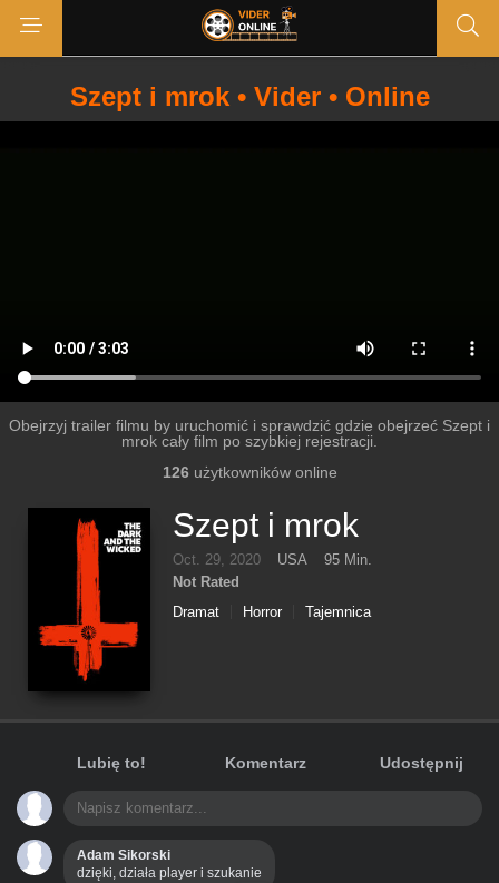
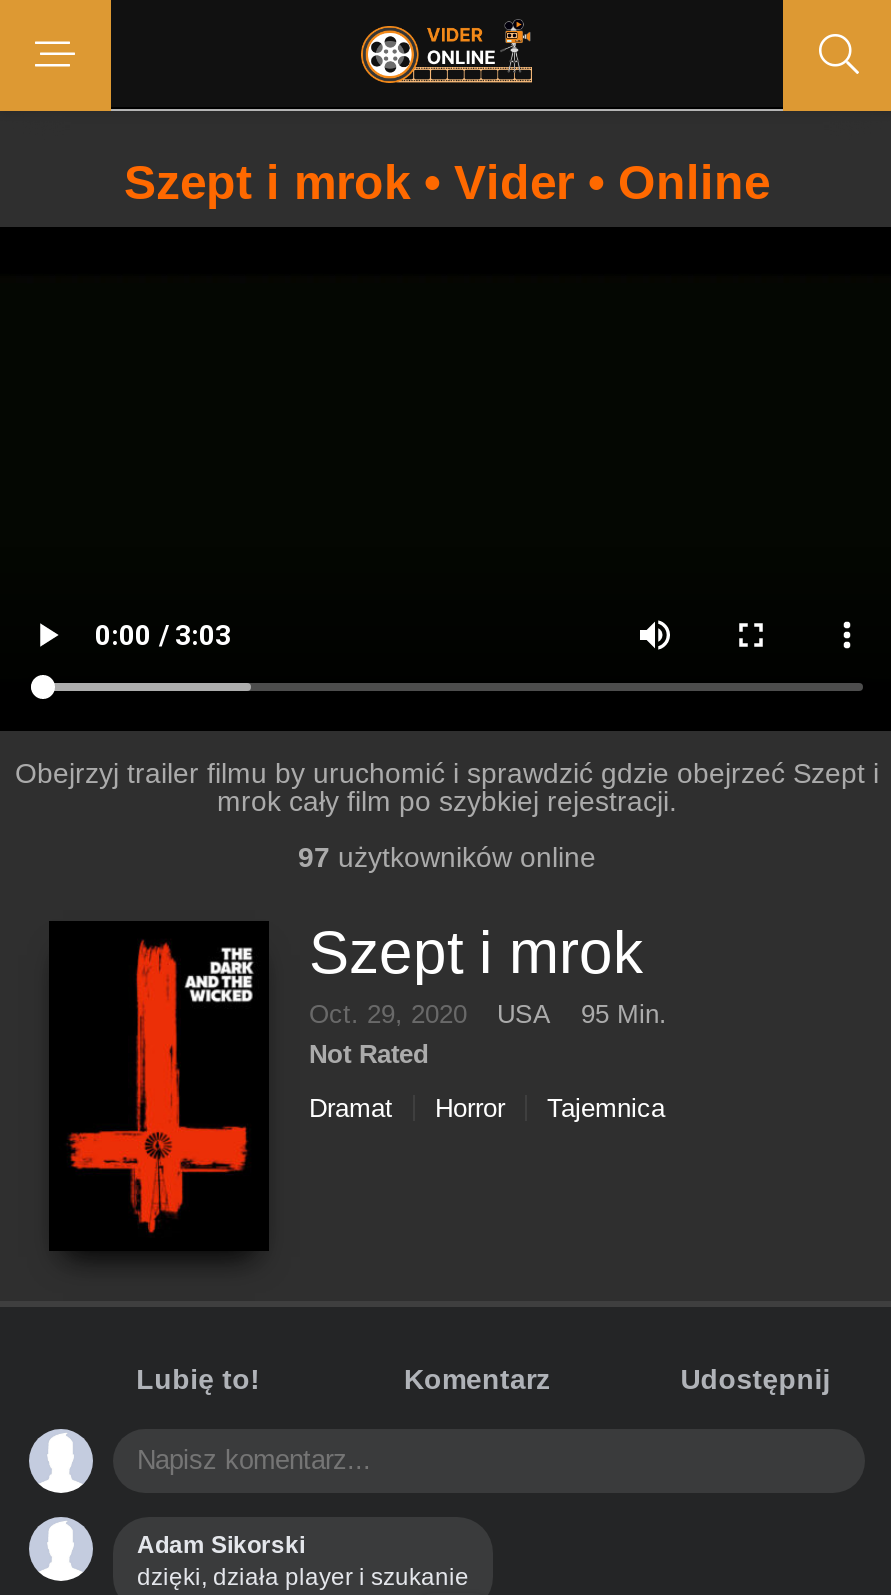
- 126 użytkowników online
+ 97 użytkowników online
